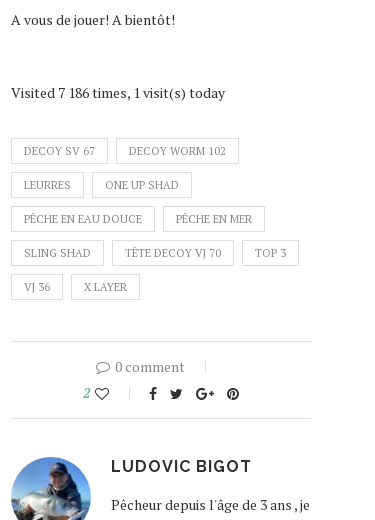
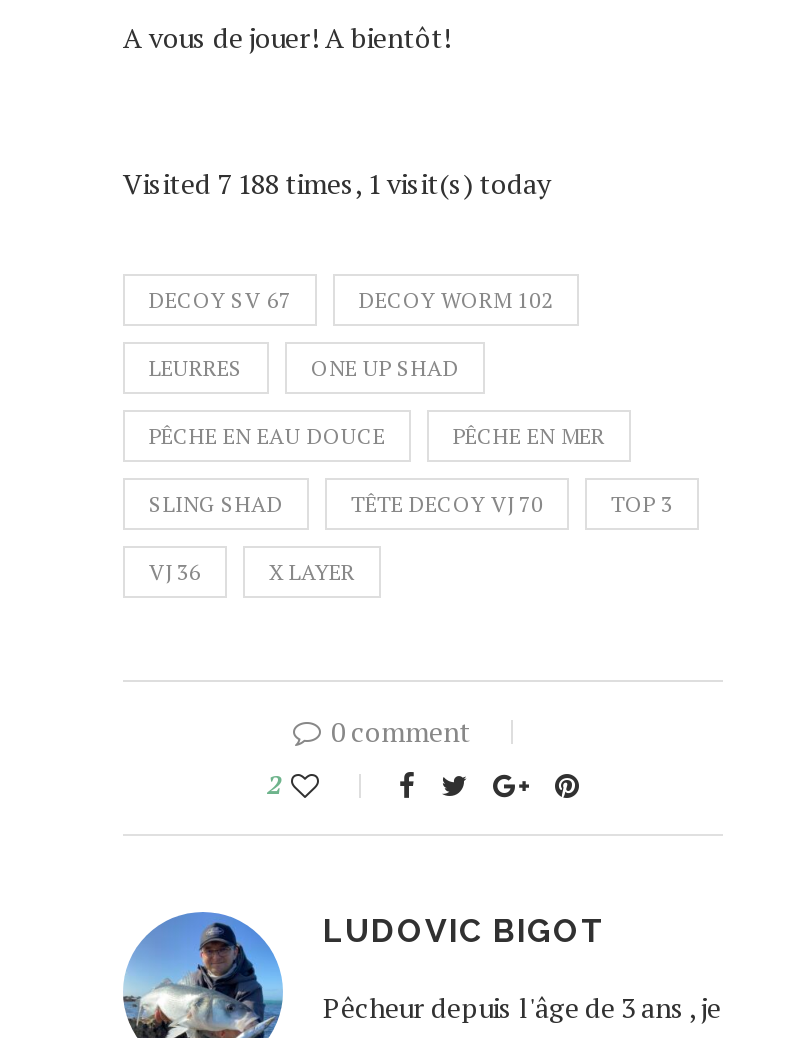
- Visited 7 186 times, 1 visit(s) today
+ Visited 7 188 times, 1 visit(s) today
